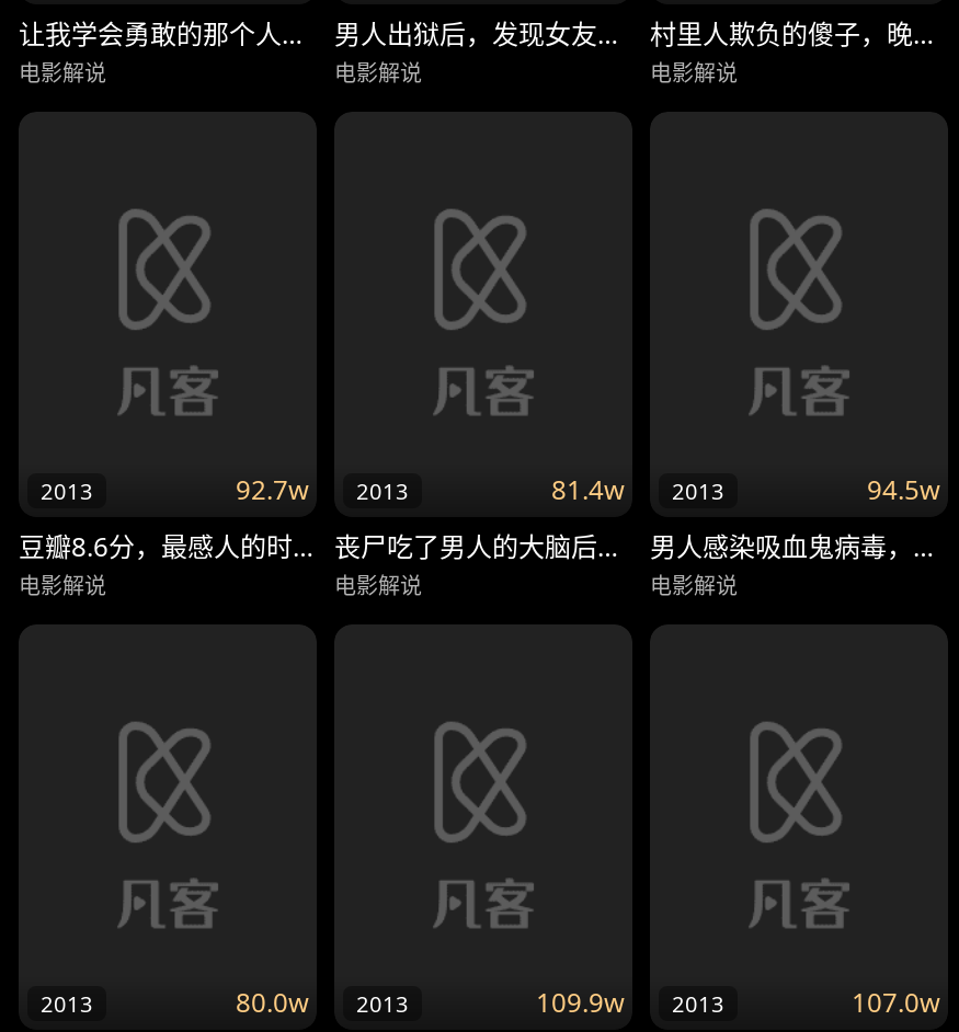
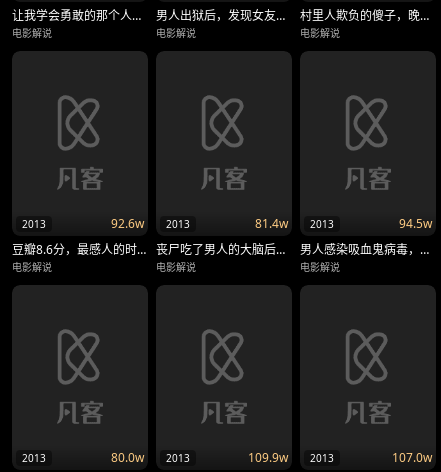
- 92.7w 2013
+ 92.6w 2013
